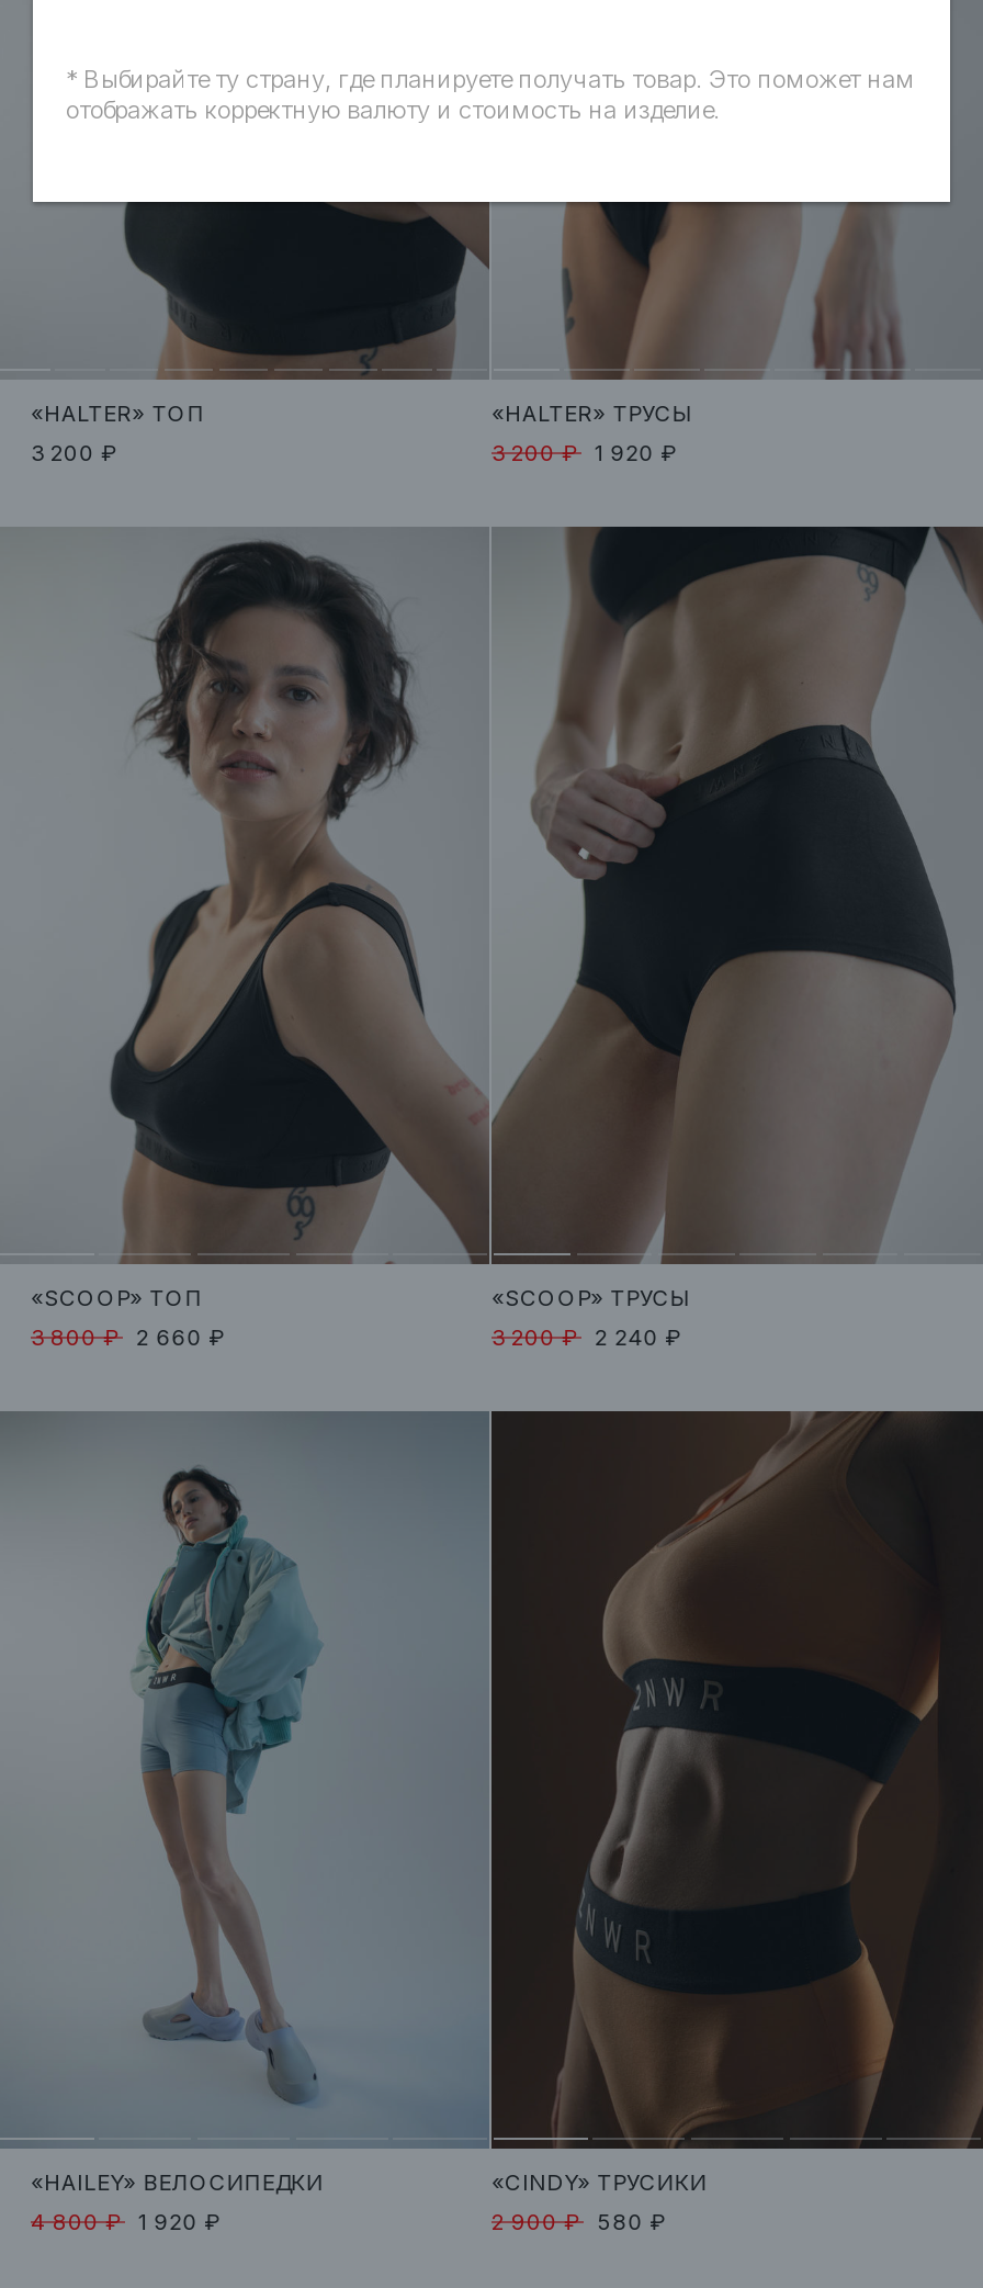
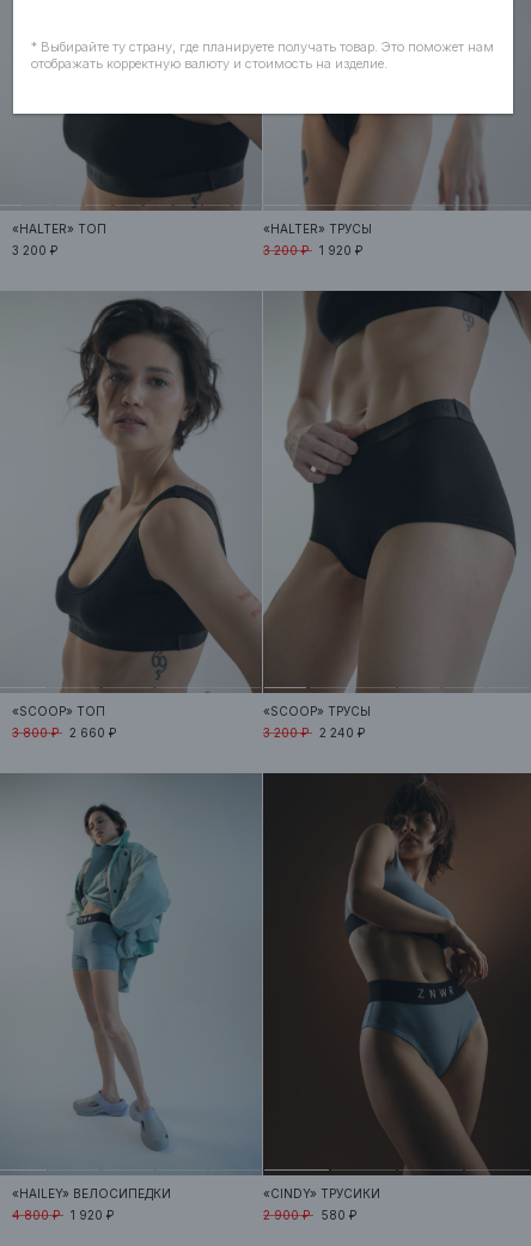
- [image]
+ [image]
